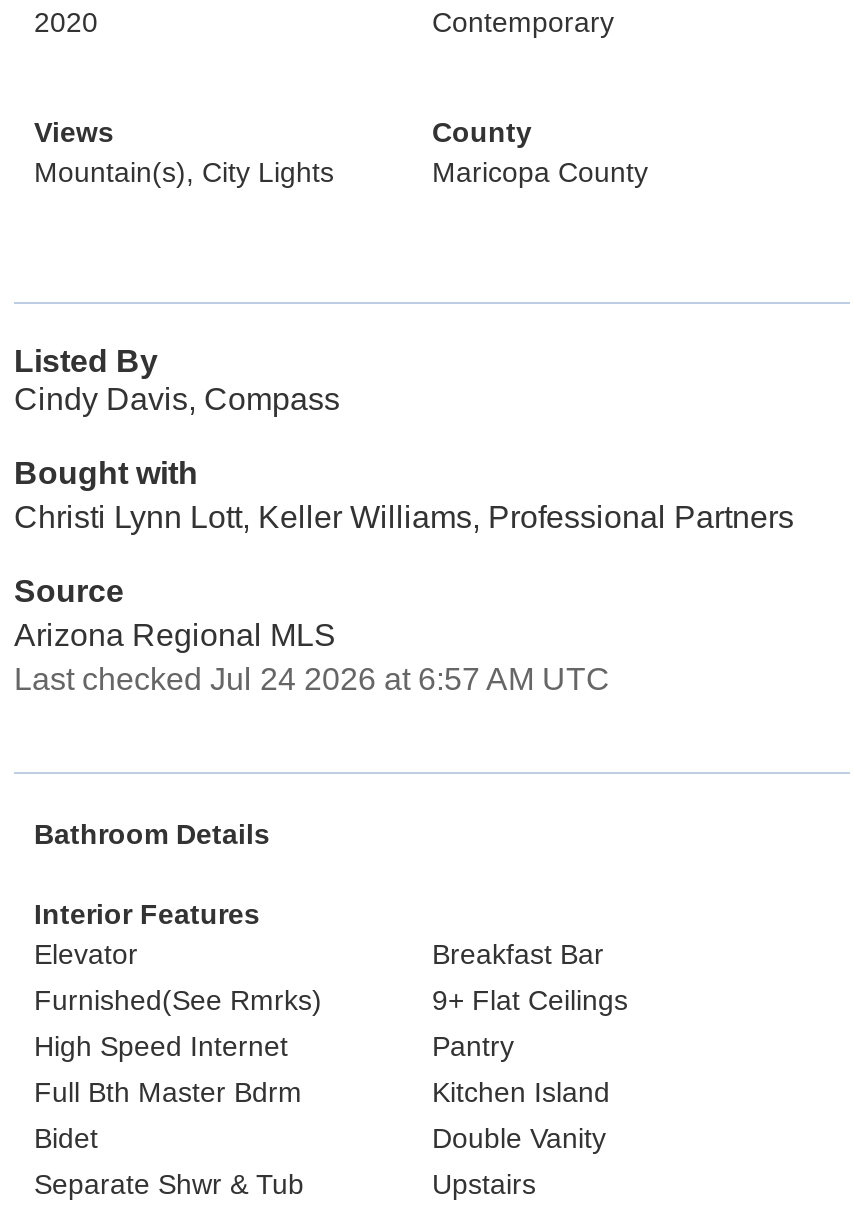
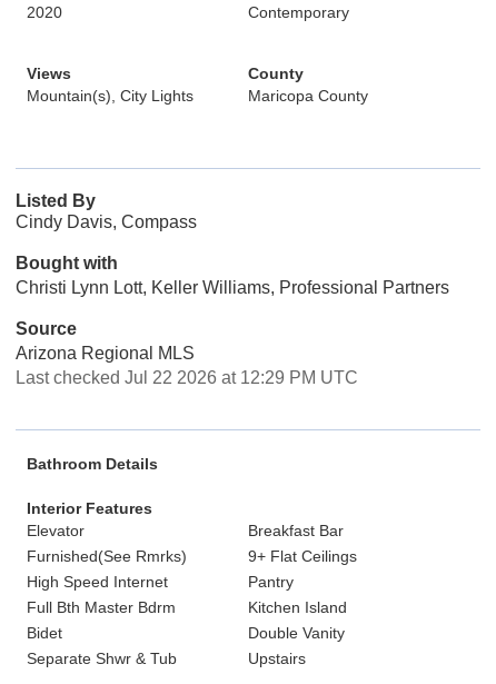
- Last checked Jul 24 2026 at 6:57 AM UTC
+ Last checked Jul 22 2026 at 12:29 PM UTC
